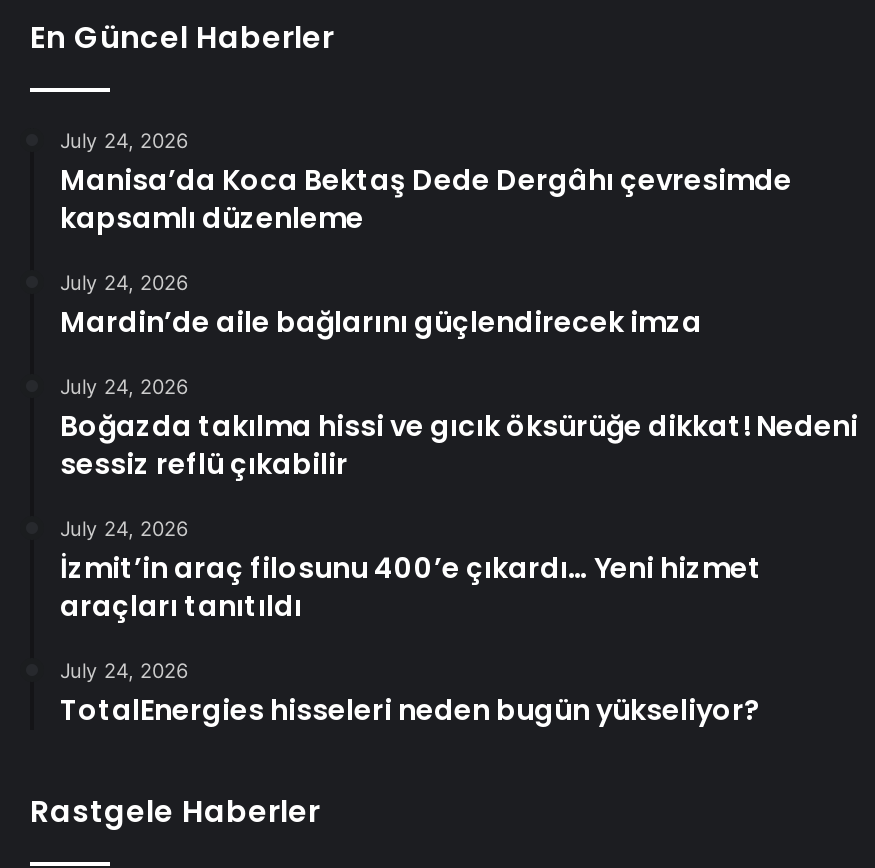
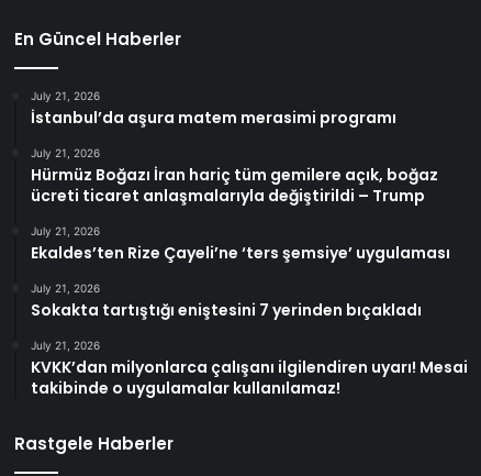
- July 24, 2026
- Manisa’da Koca Bektaş Dede Dergâhı çevresimde
- kapsamlı düzenleme
+ July 21, 2026
+ İstanbul’da aşura matem merasimi programı

- July 24, 2026
- Mardin’de aile bağlarını güçlendirecek imza
+ July 21, 2026
+ Hürmüz Boğazı İran hariç tüm gemilere açık, boğaz
+ ücreti ticaret anlaşmalarıyla değiştirildi – Trump

- July 24, 2026
- Boğazda takılma hissi ve gıcık öksürüğe dikkat! Nedeni
- sessiz reflü çıkabilir
+ July 21, 2026
+ Ekaldes’ten Rize Çayeli’ne ‘ters şemsiye’ uygulaması

- July 24, 2026
- İzmit’in araç filosunu 400’e çıkardı… Yeni hizmet
- araçları tanıtıldı
+ July 21, 2026
+ Sokakta tartıştığı eniştesini 7 yerinden bıçakladı

- July 24, 2026
- TotalEnergies hisseleri neden bugün yükseliyor?
+ July 21, 2026
+ KVKK’dan milyonlarca çalışanı ilgilendiren uyarı! Mesai
+ takibinde o uygulamalar kullanılamaz!
